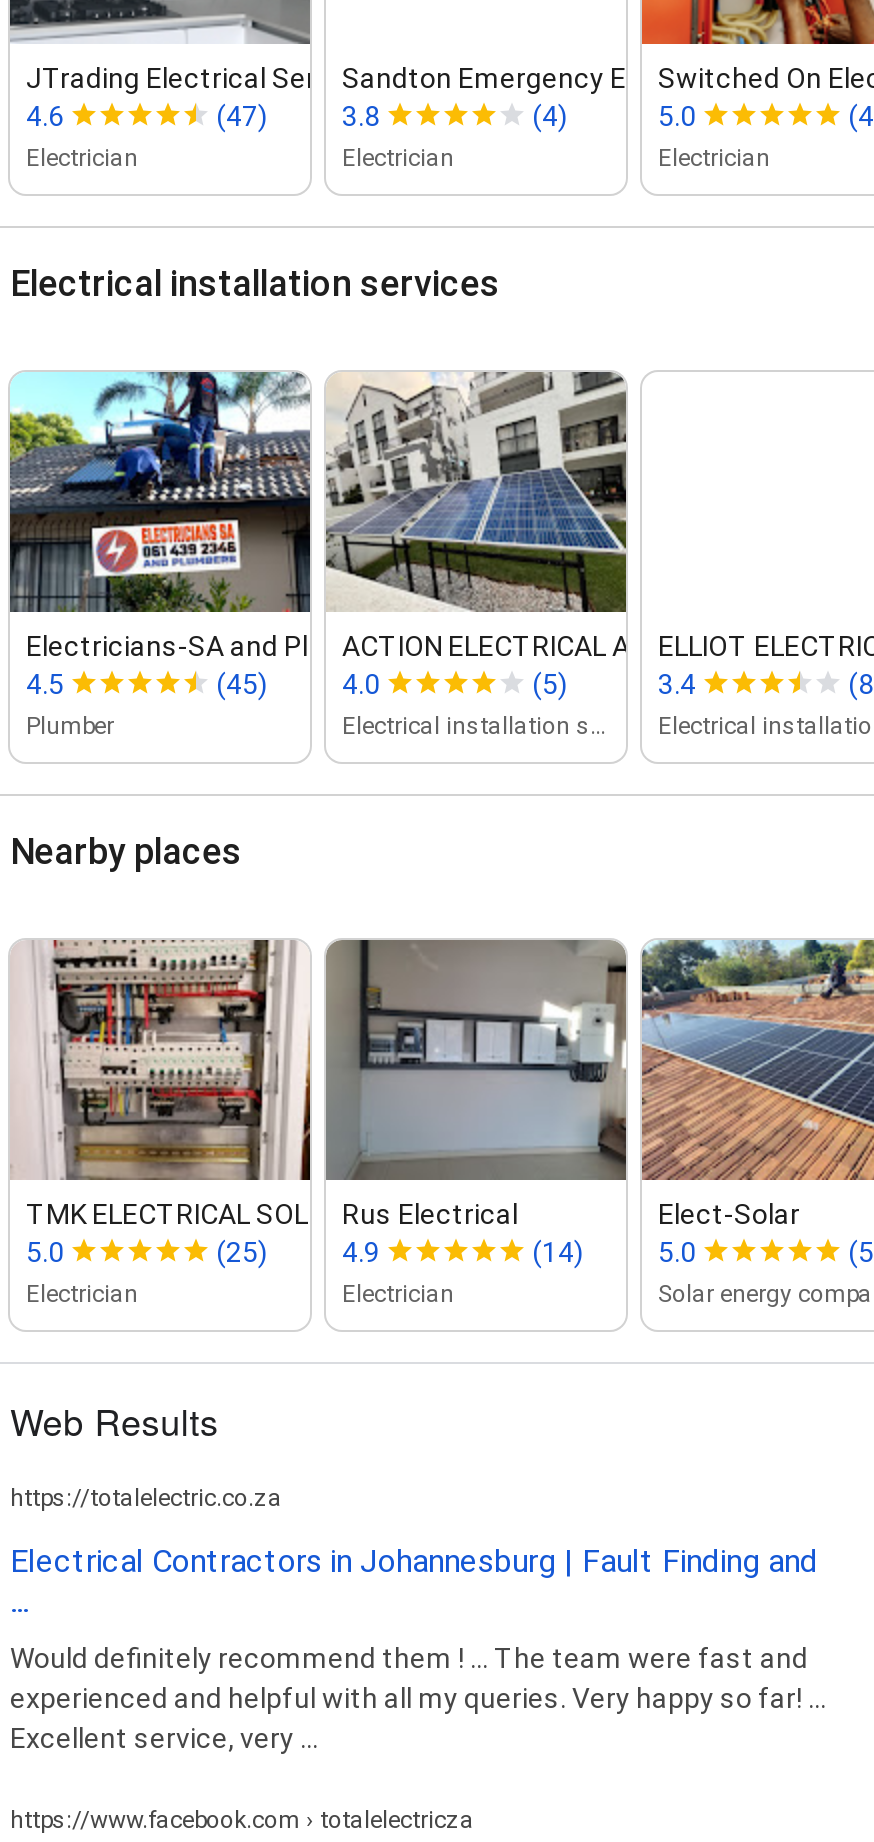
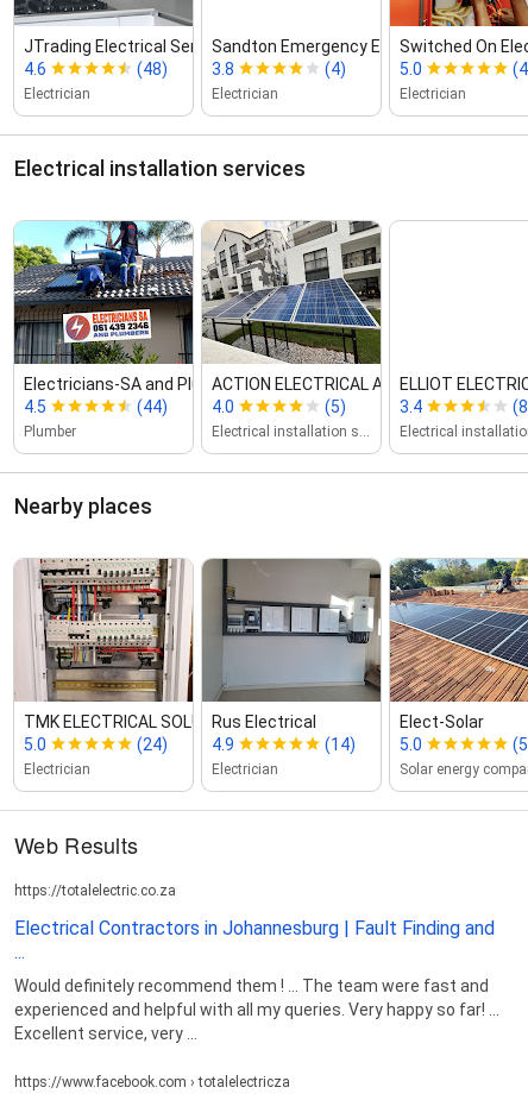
- (47)
+ (48)

- (45)
+ (44)

- (25)
+ (24)
